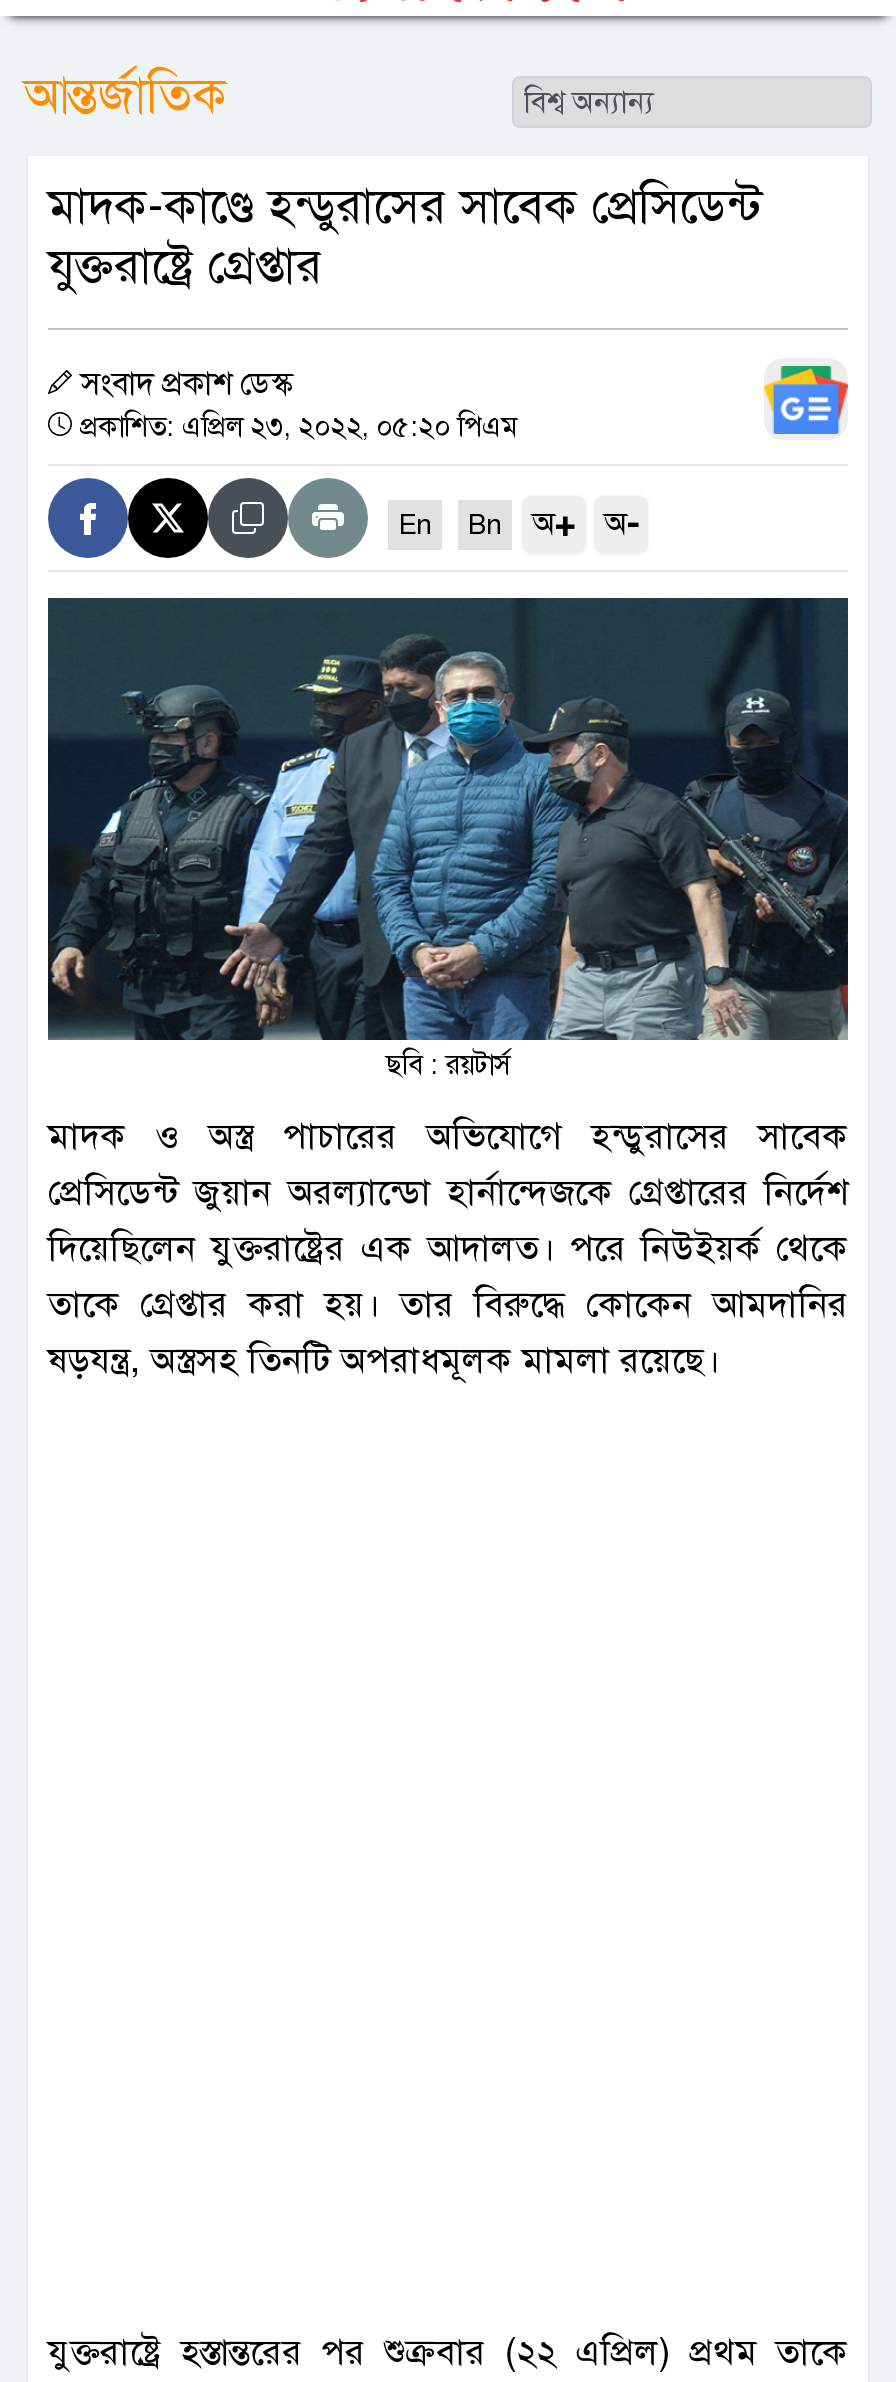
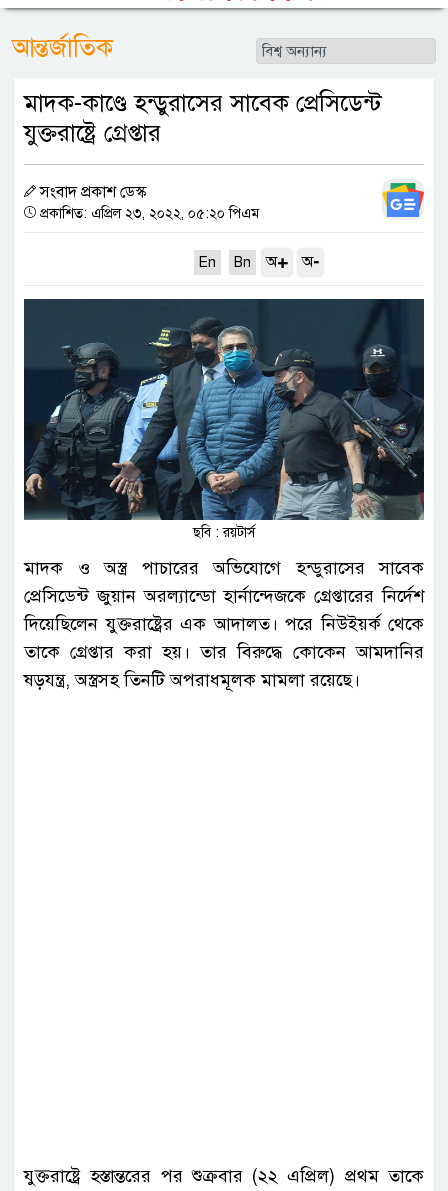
- [image]
